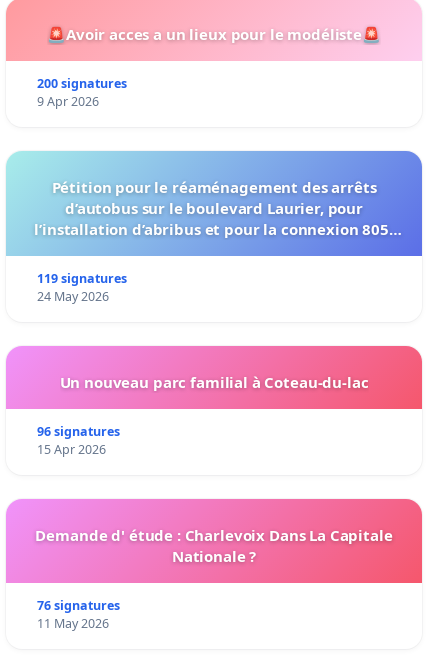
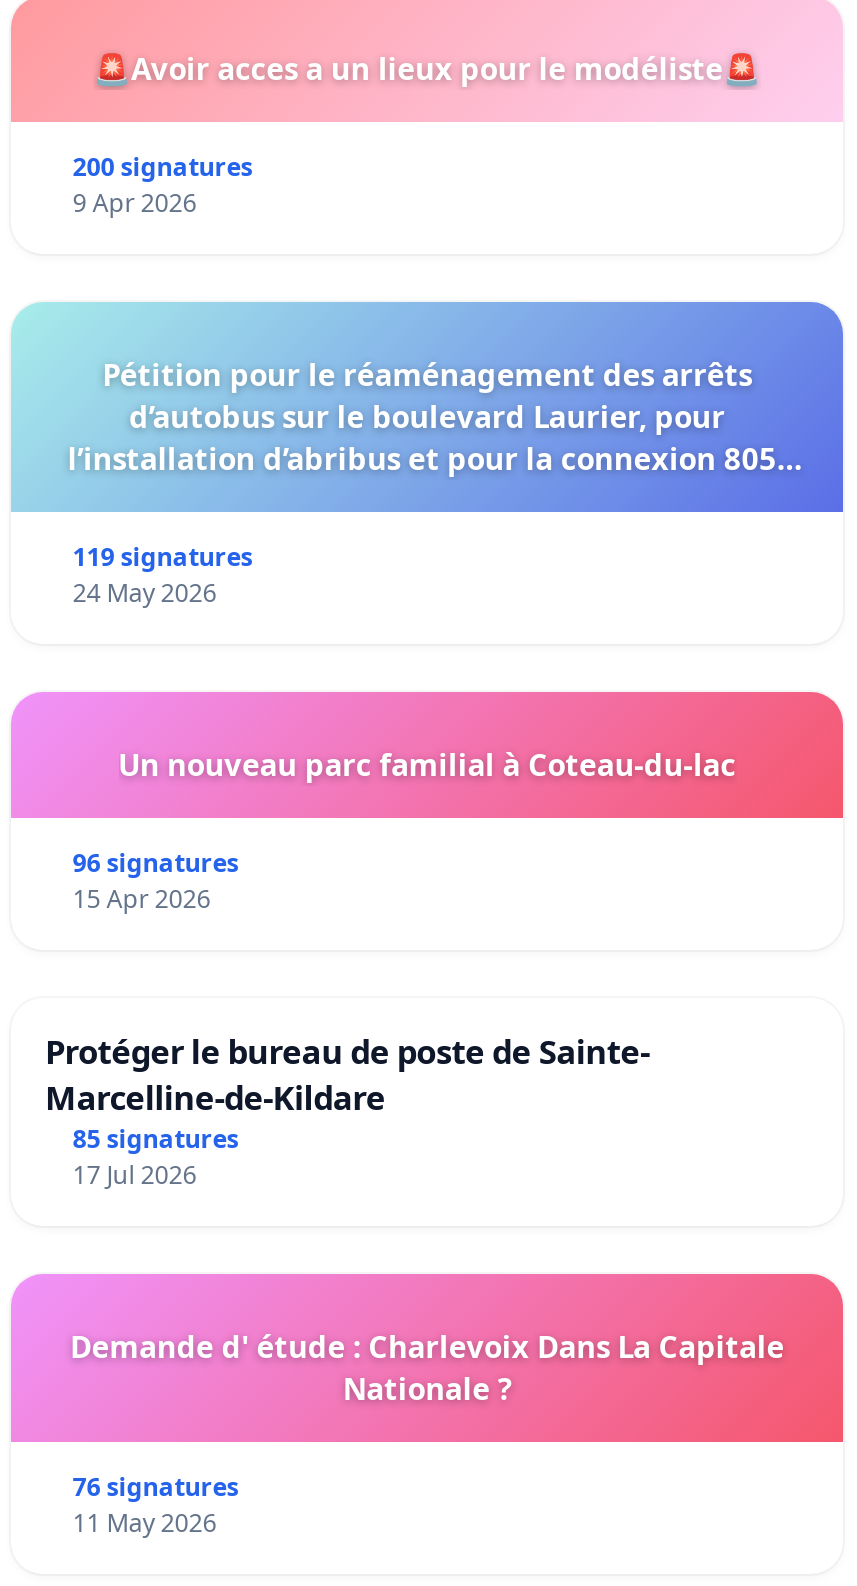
+ Protéger le bureau de poste de Sainte-
+ Marcelline-de-Kildare
+ 85 signatures
+ 17 Jul 2026
